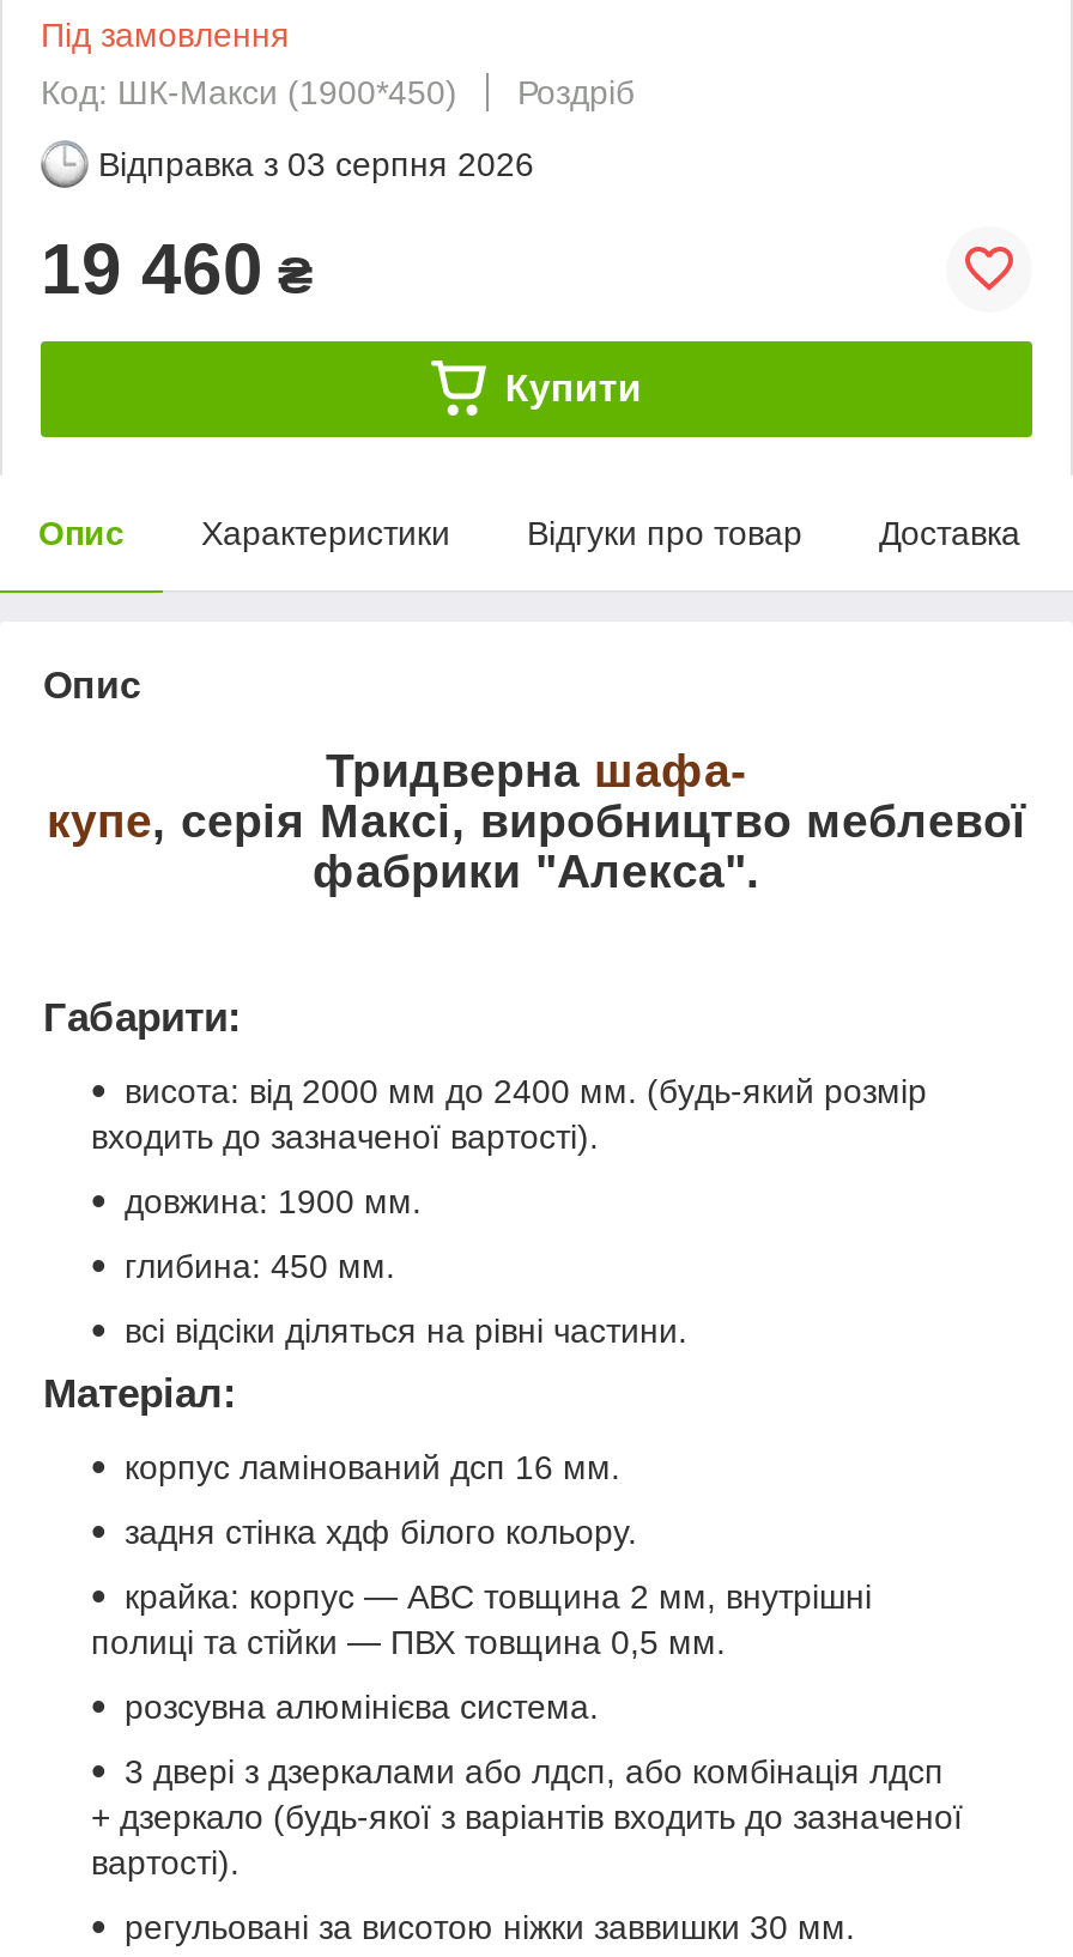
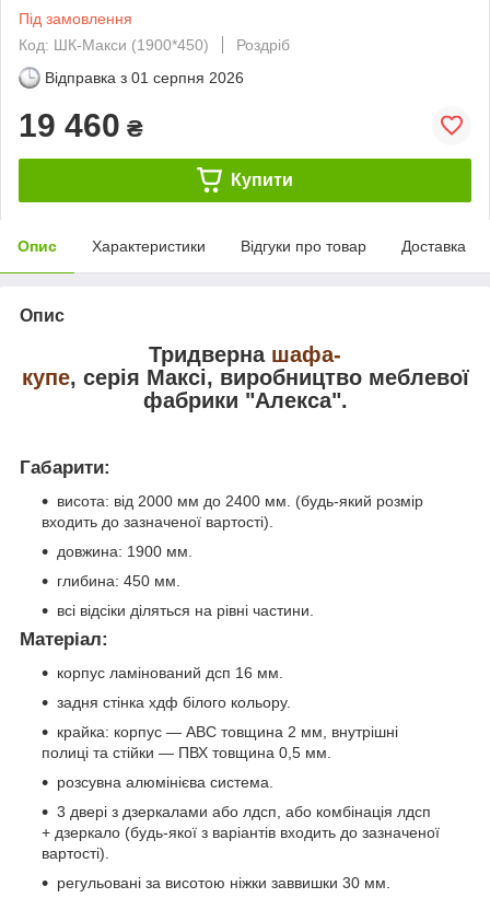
- Відправка з 03 серпня 2026
+ Відправка з 01 серпня 2026
